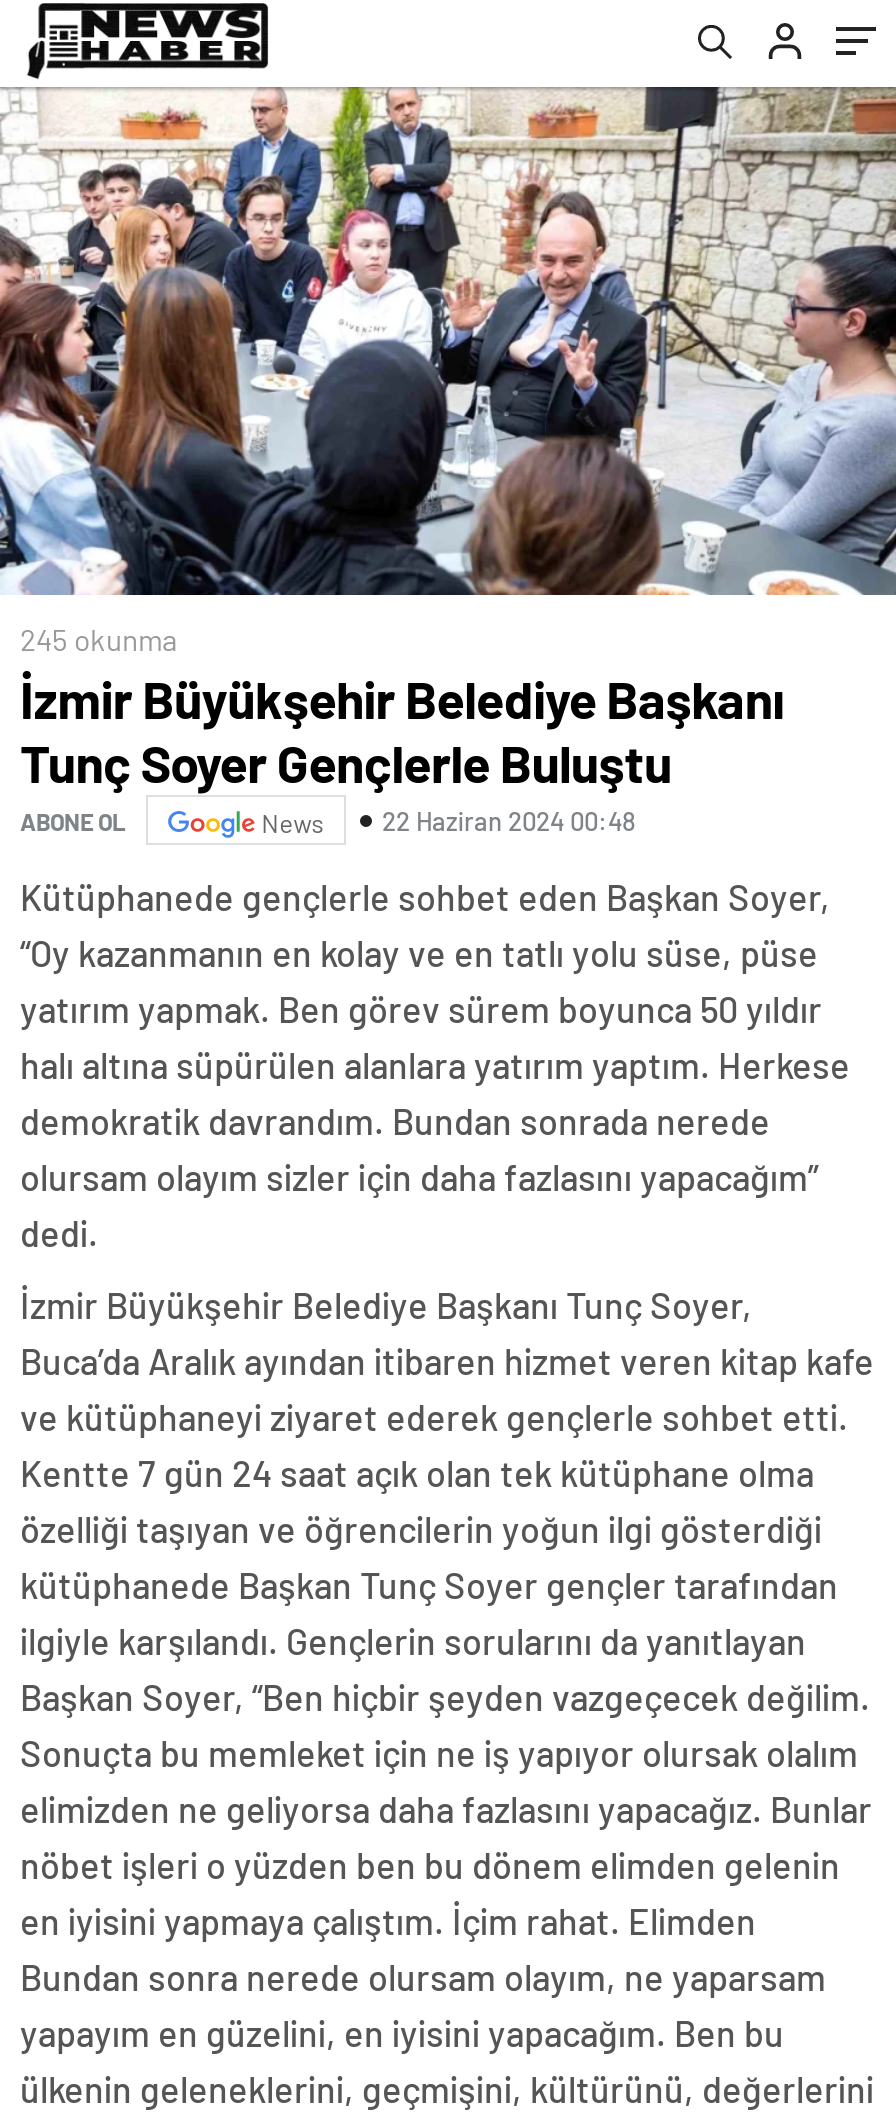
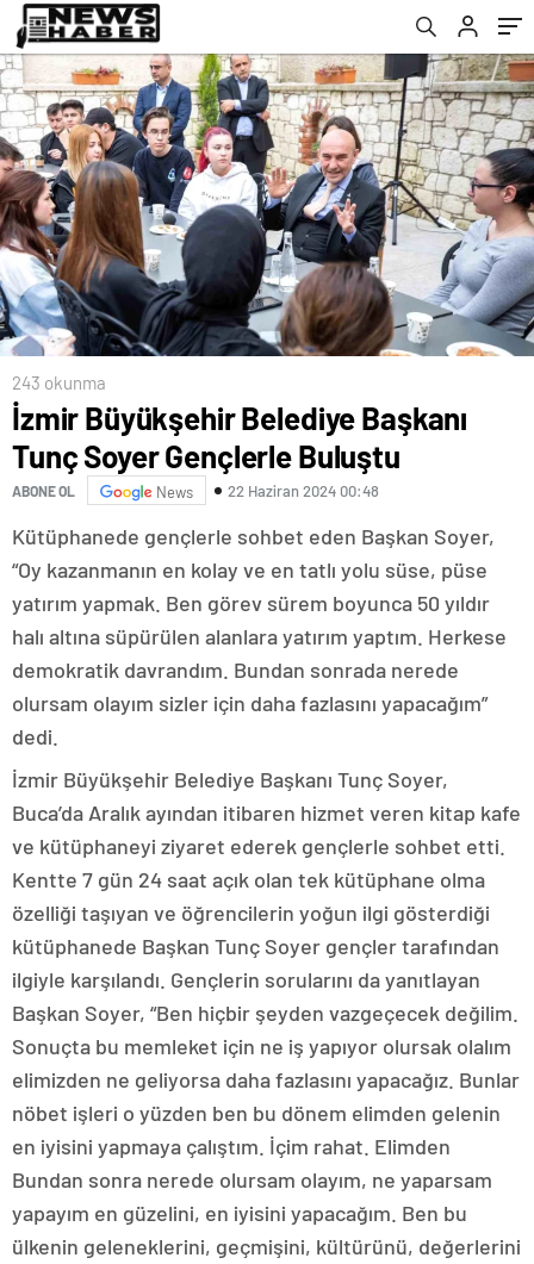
- 245 okunma
+ 243 okunma
